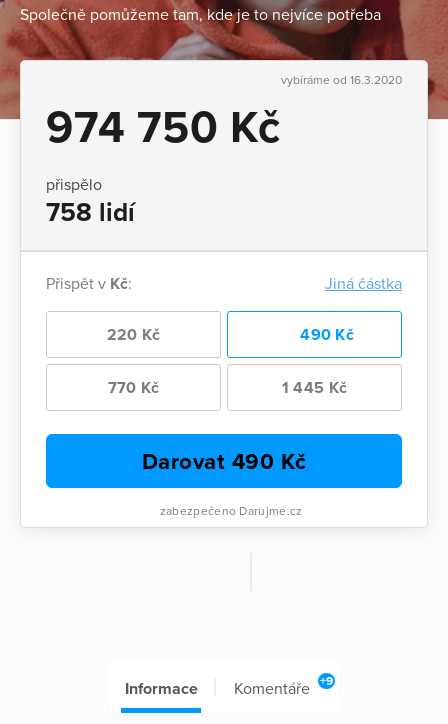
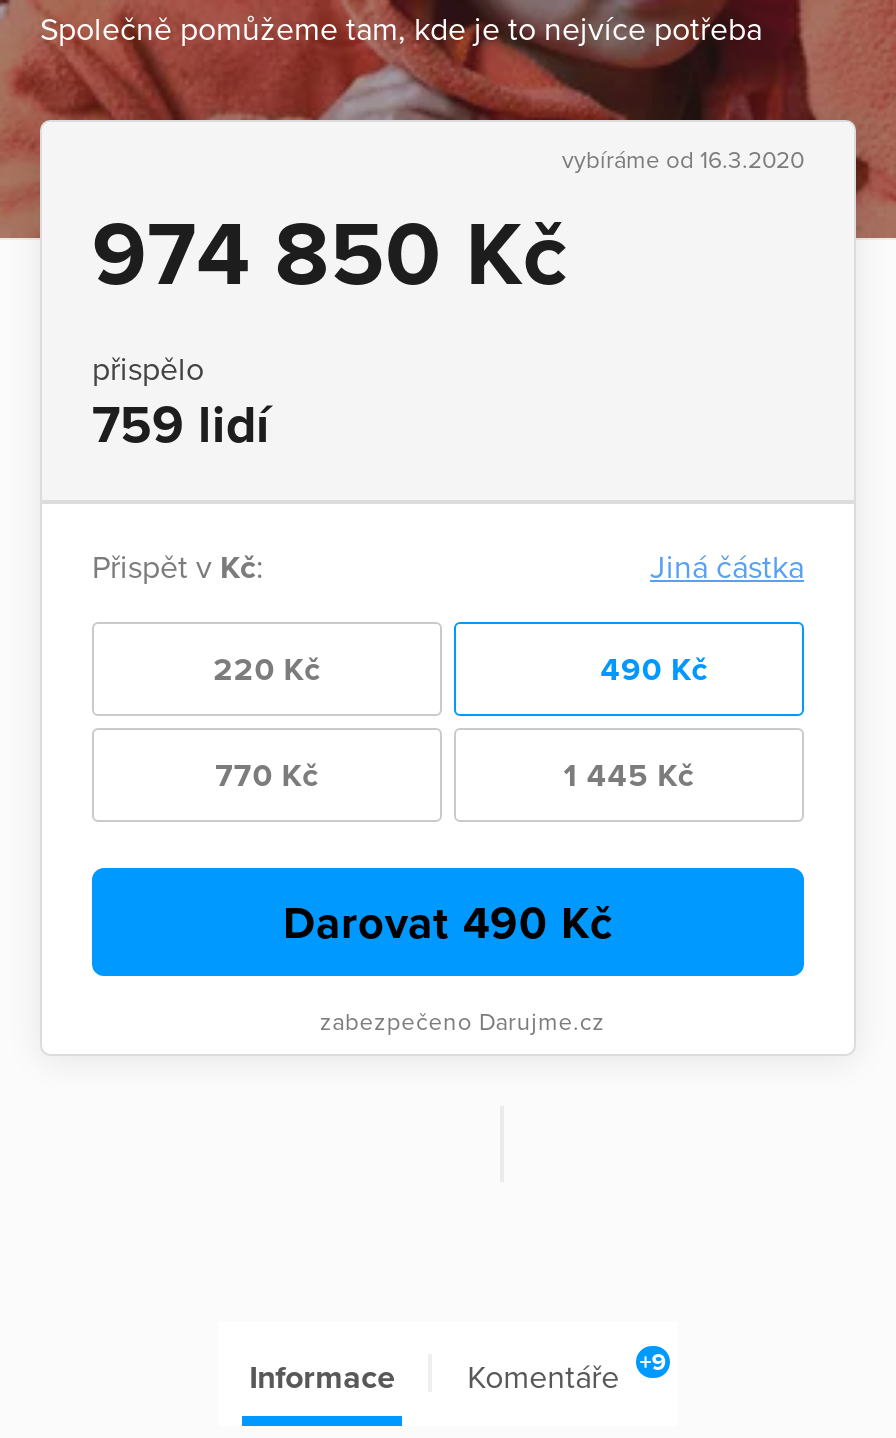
- 974 750 Kč
+ 974 850 Kč

- 758 lidí
+ 759 lidí
